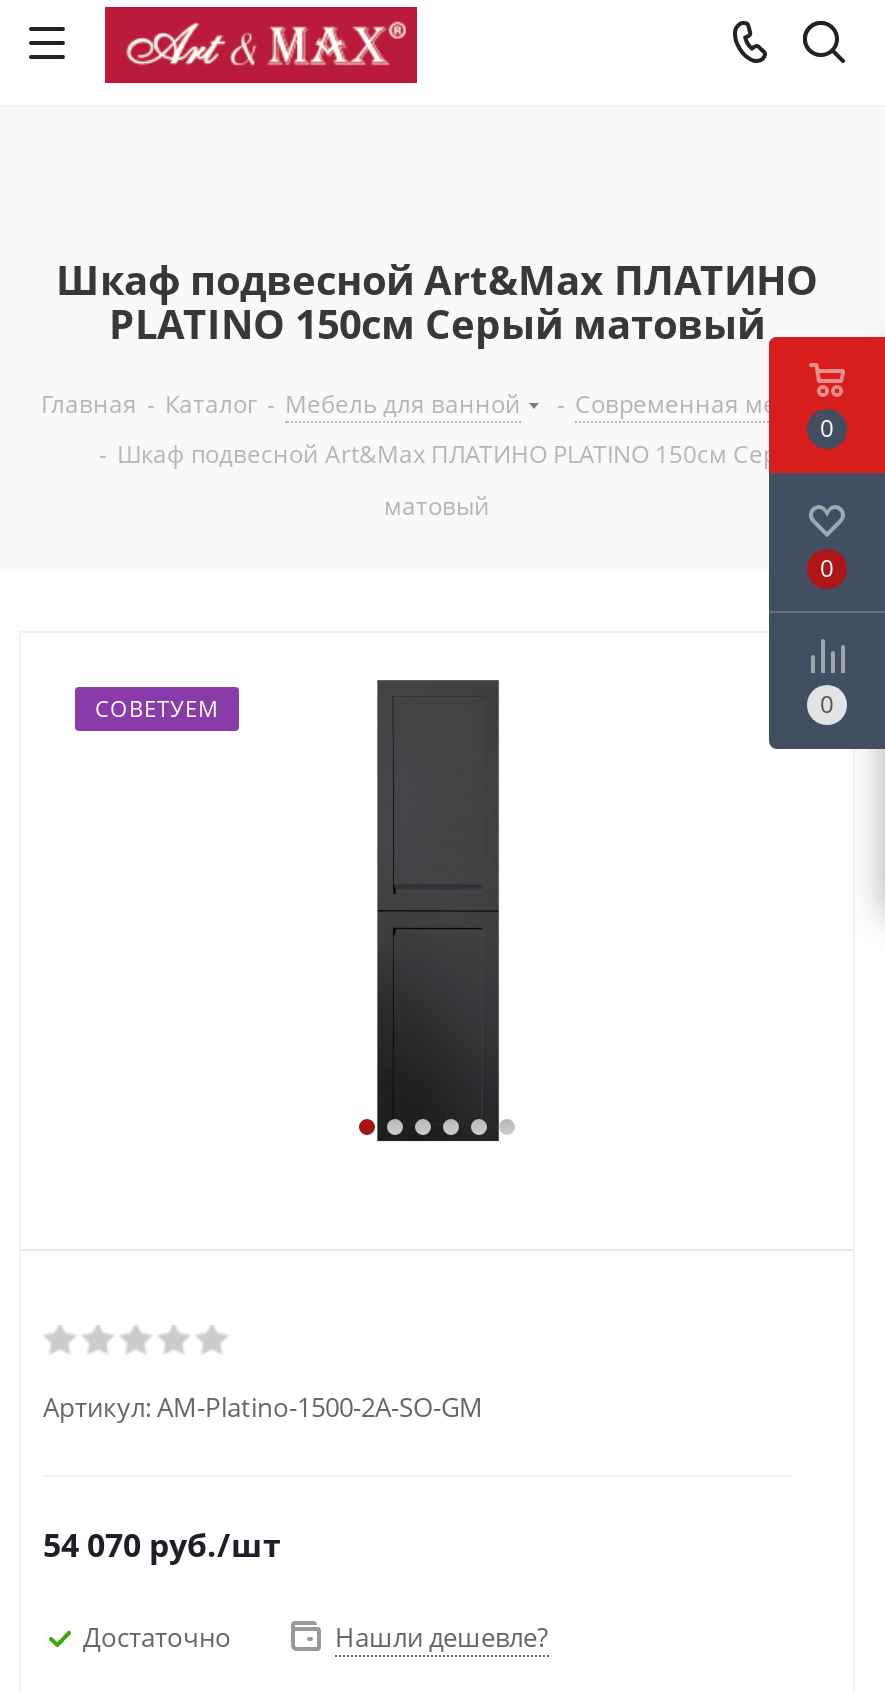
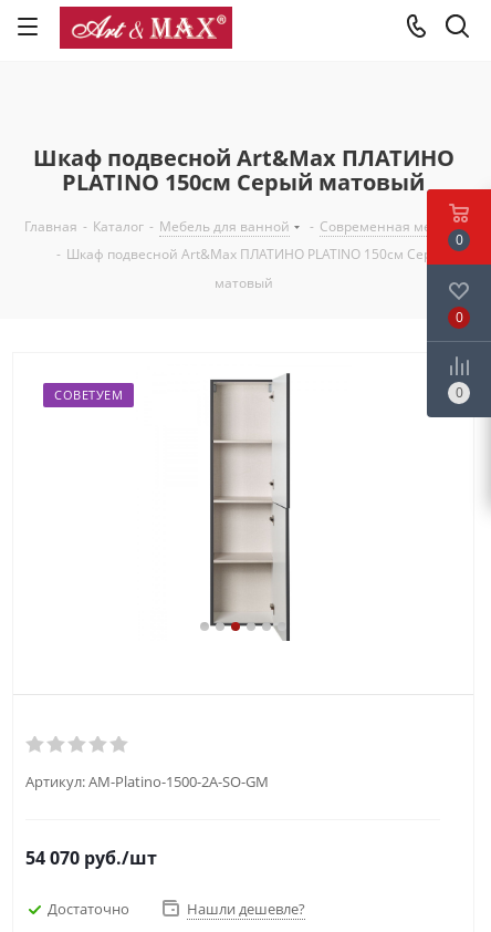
- [image]
+ [image]
